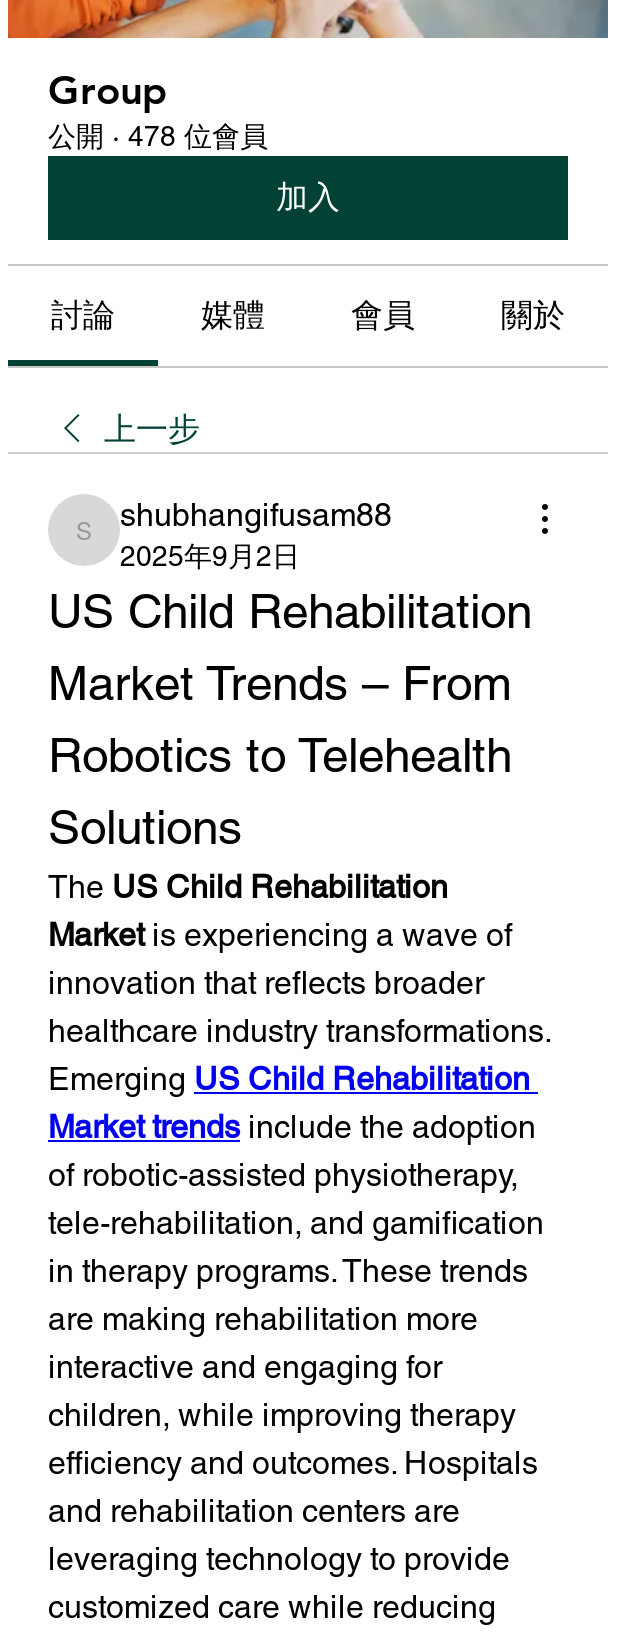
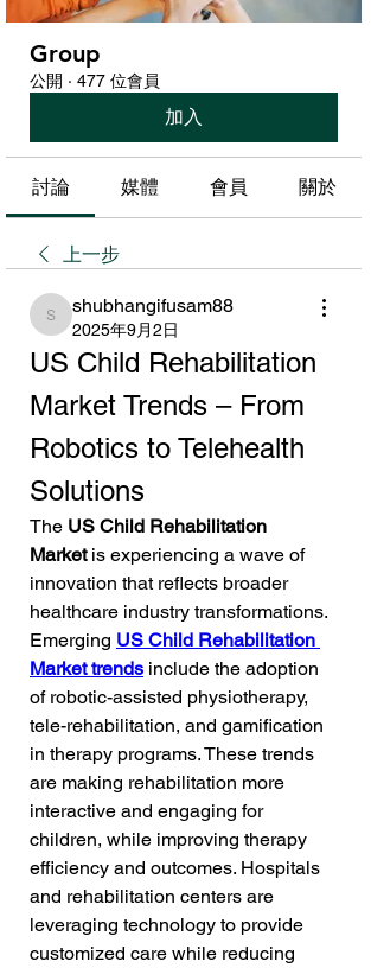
- 公開 · 478 位會員
+ 公開 · 477 位會員
